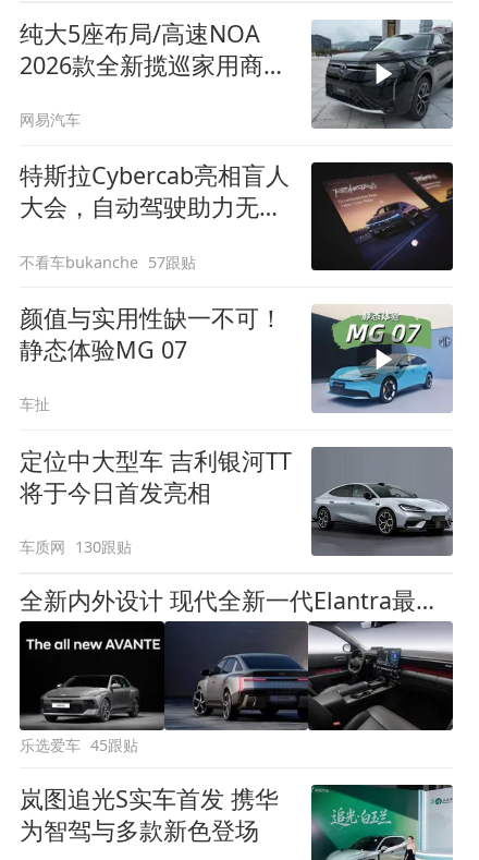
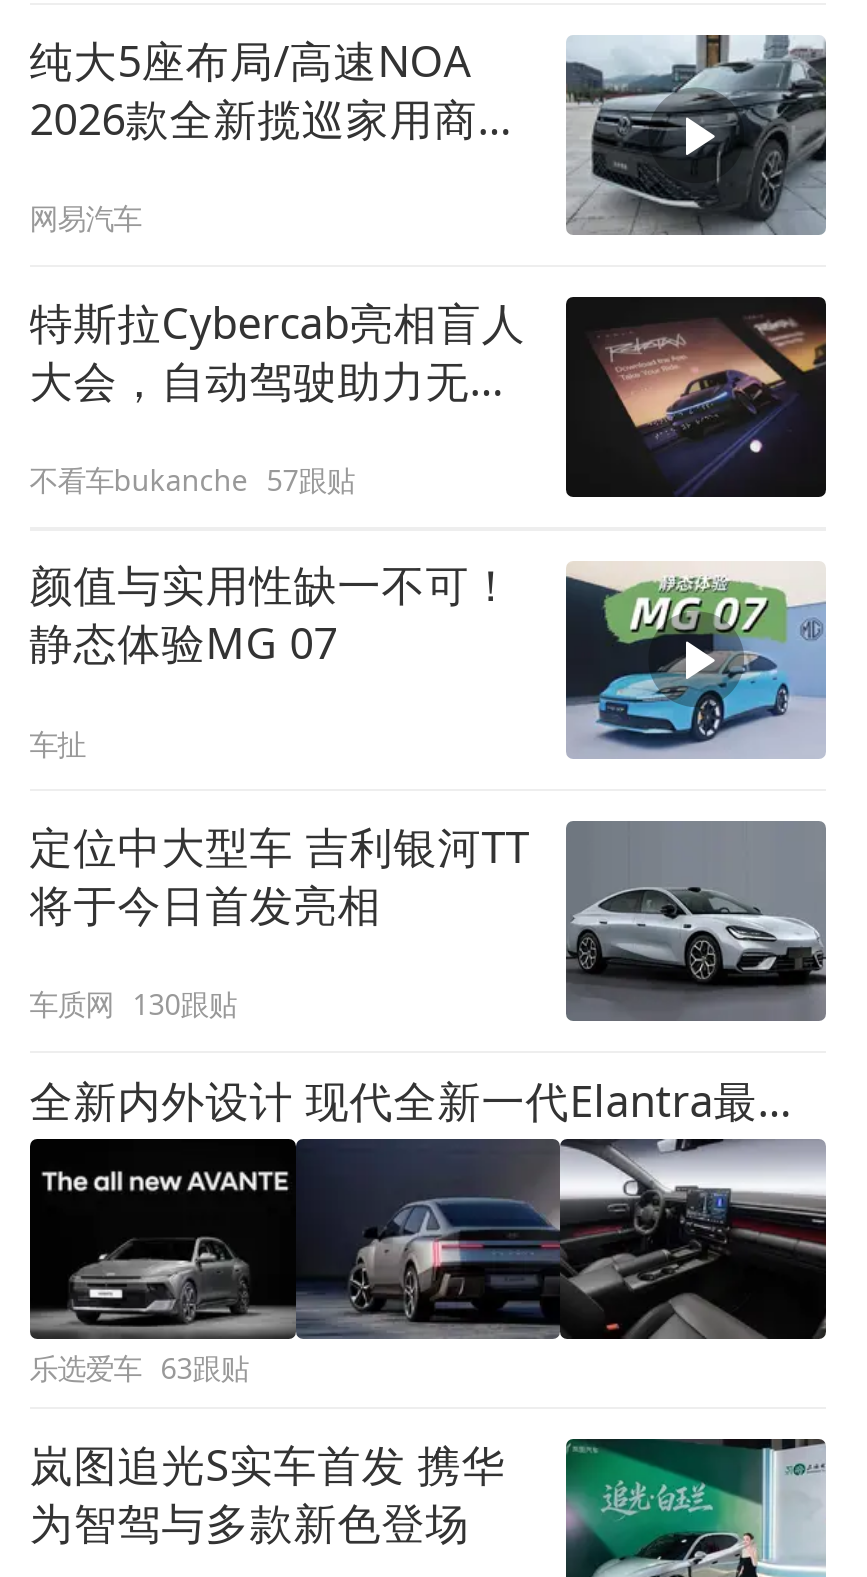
- 乐选爱车 45跟贴
+ 乐选爱车 63跟贴
